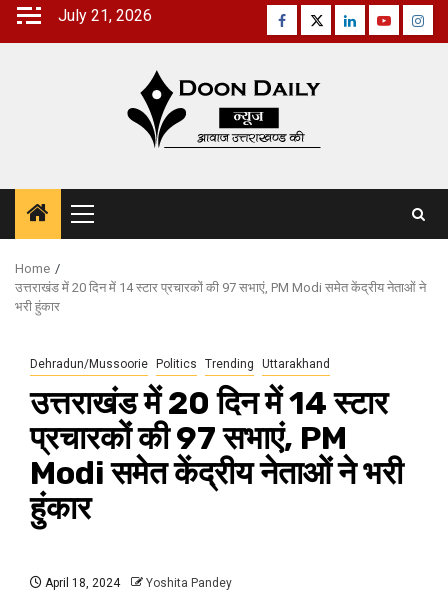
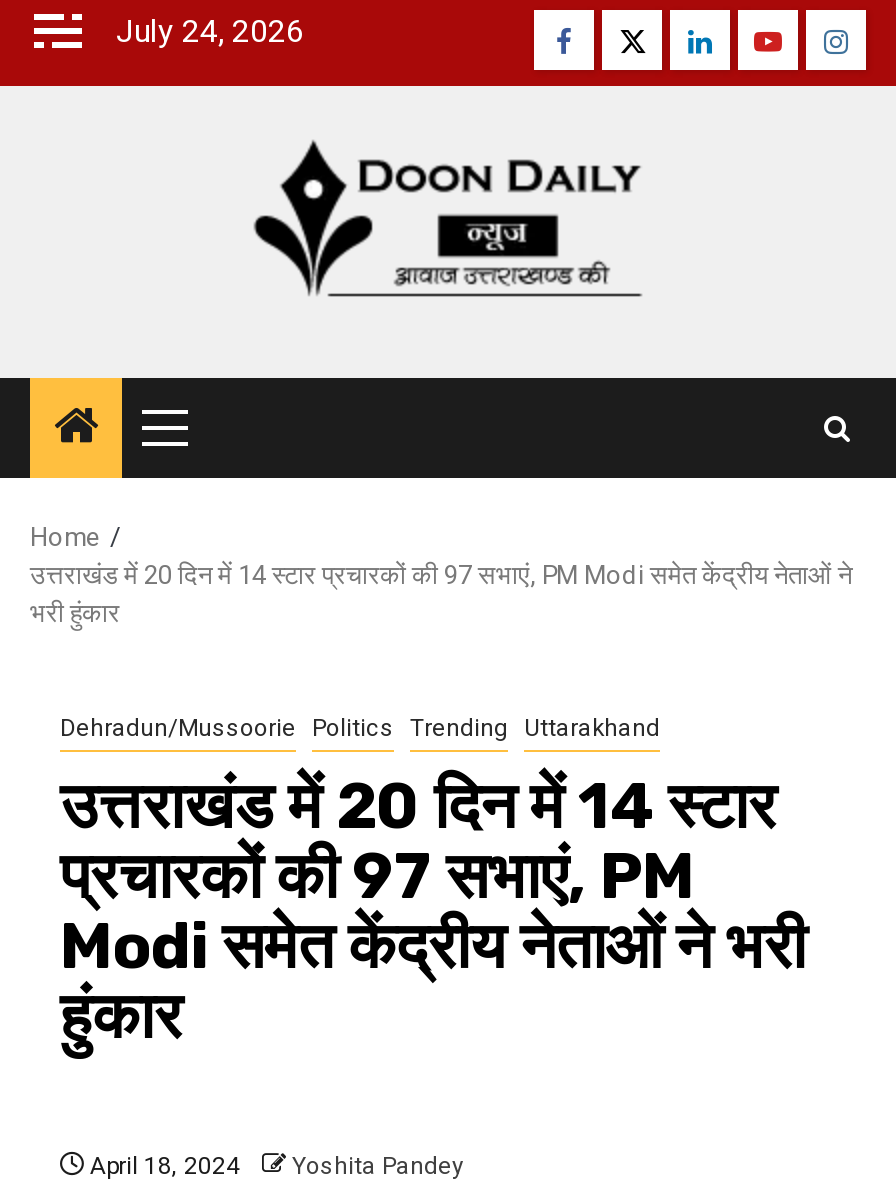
- July 21, 2026
+ July 24, 2026
